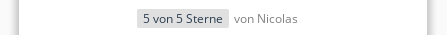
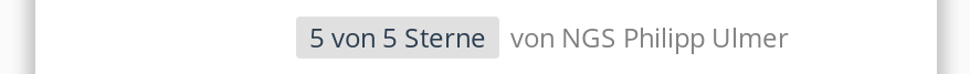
- von Nicolas
+ von NGS Philipp Ulmer
